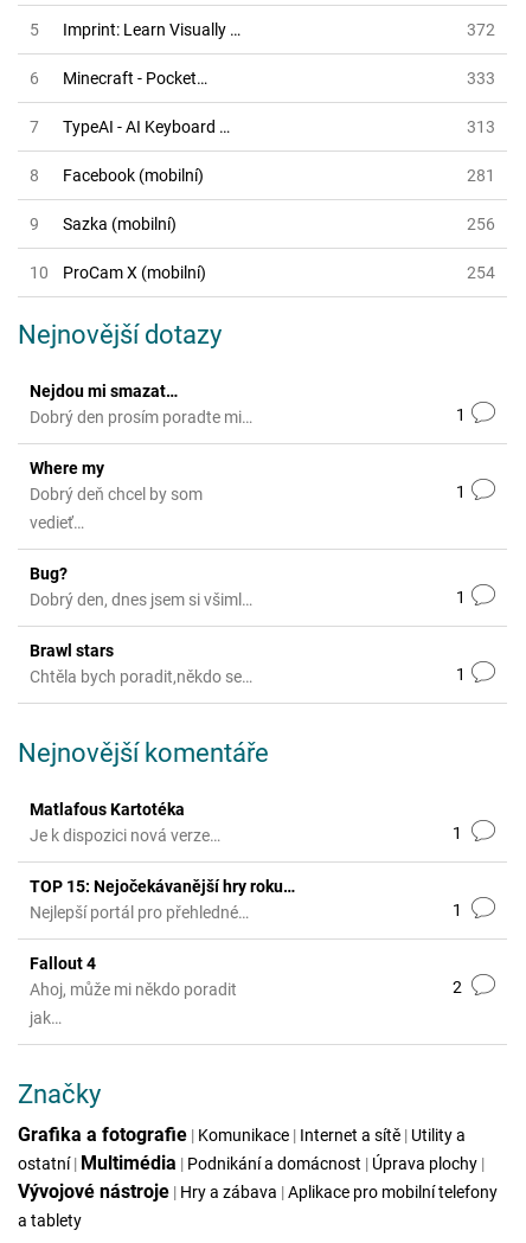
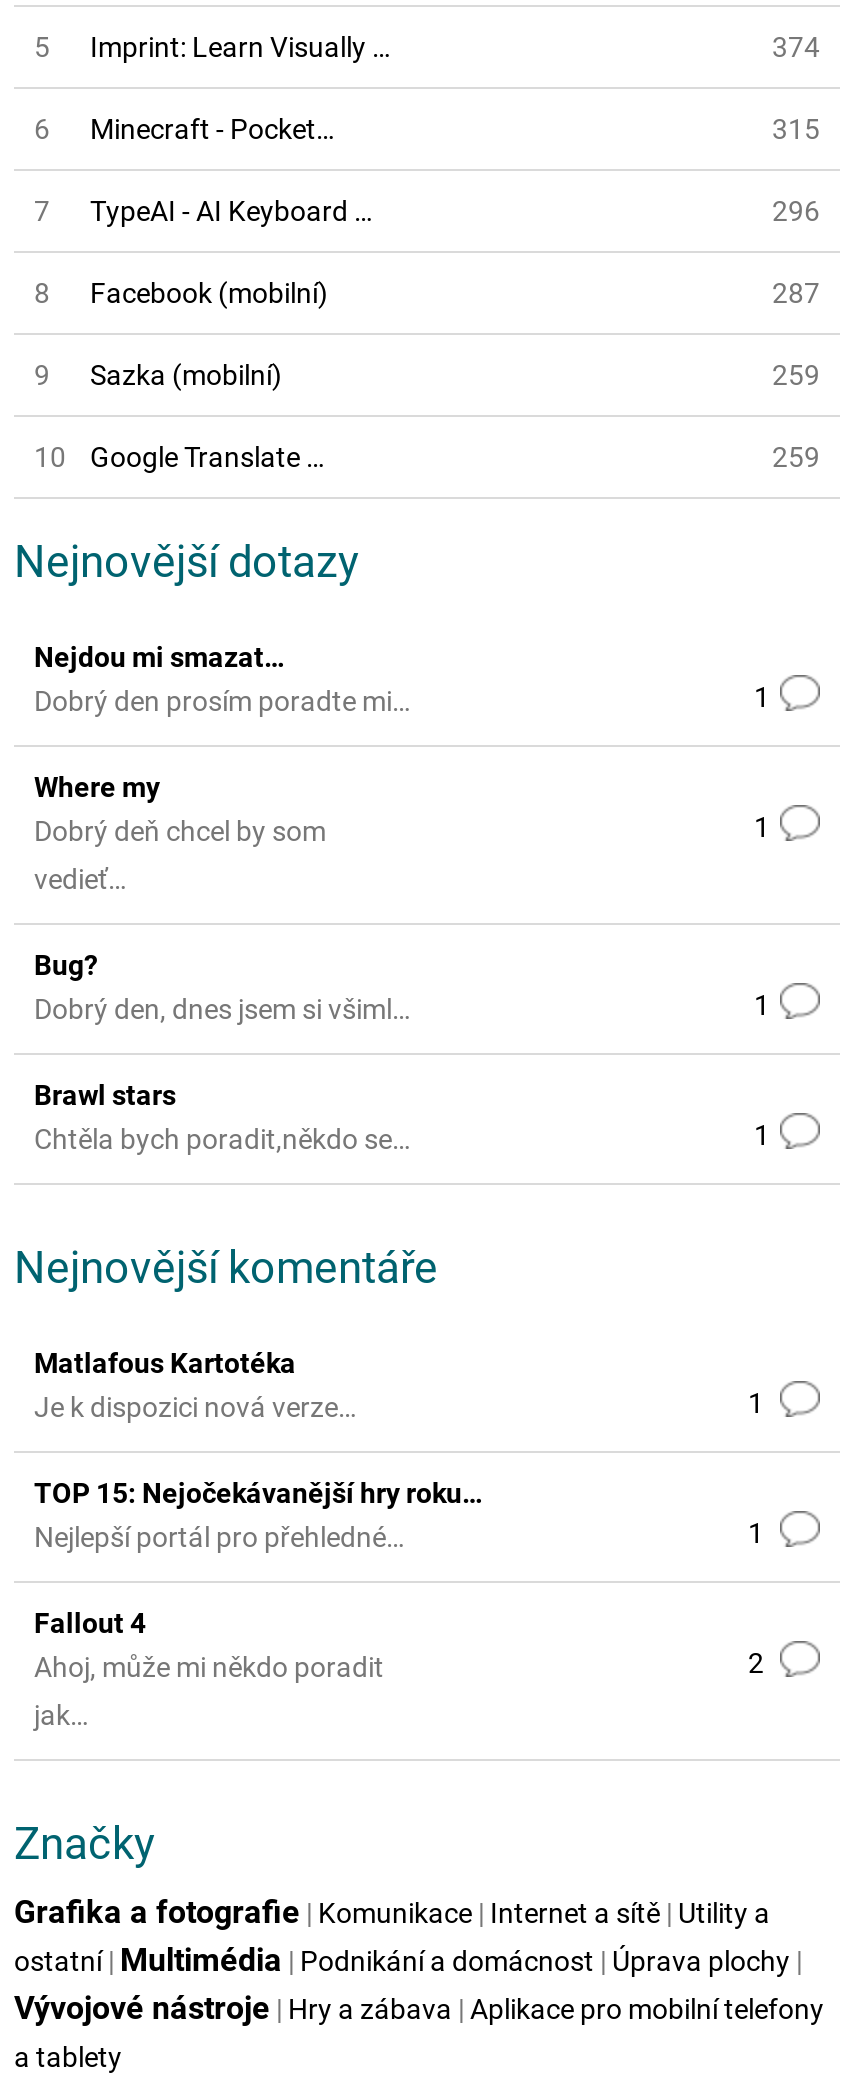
- 372
+ 374

- 333
+ 315

- 313
+ 296

- 281
+ 287

- 256
+ 259

- ProCam X (mobilní)
- 254
+ Google Translate …
+ 259
